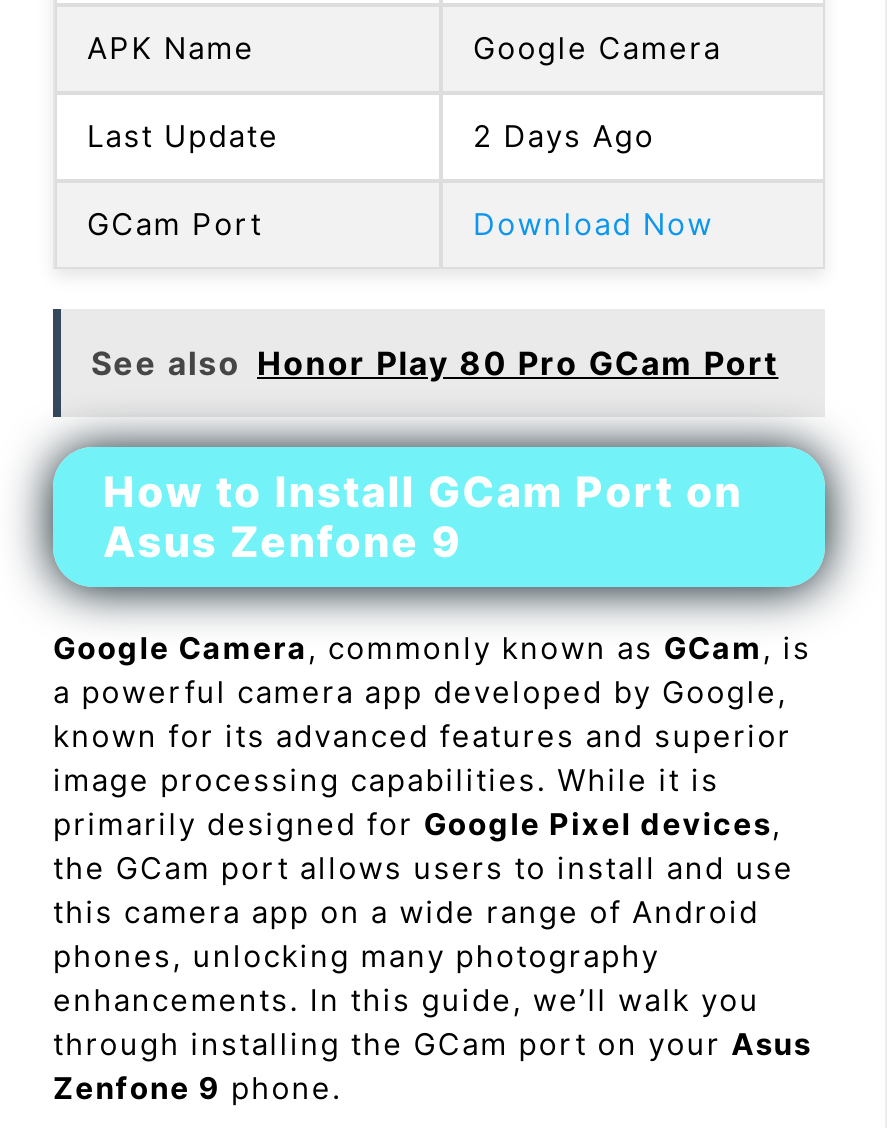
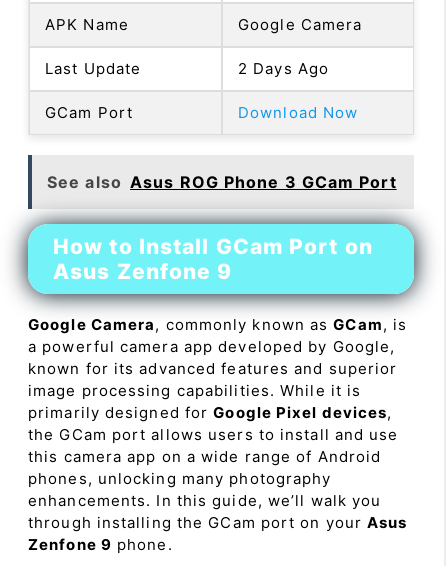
- See also Honor Play 80 Pro GCam Port
+ See also Asus ROG Phone 3 GCam Port
